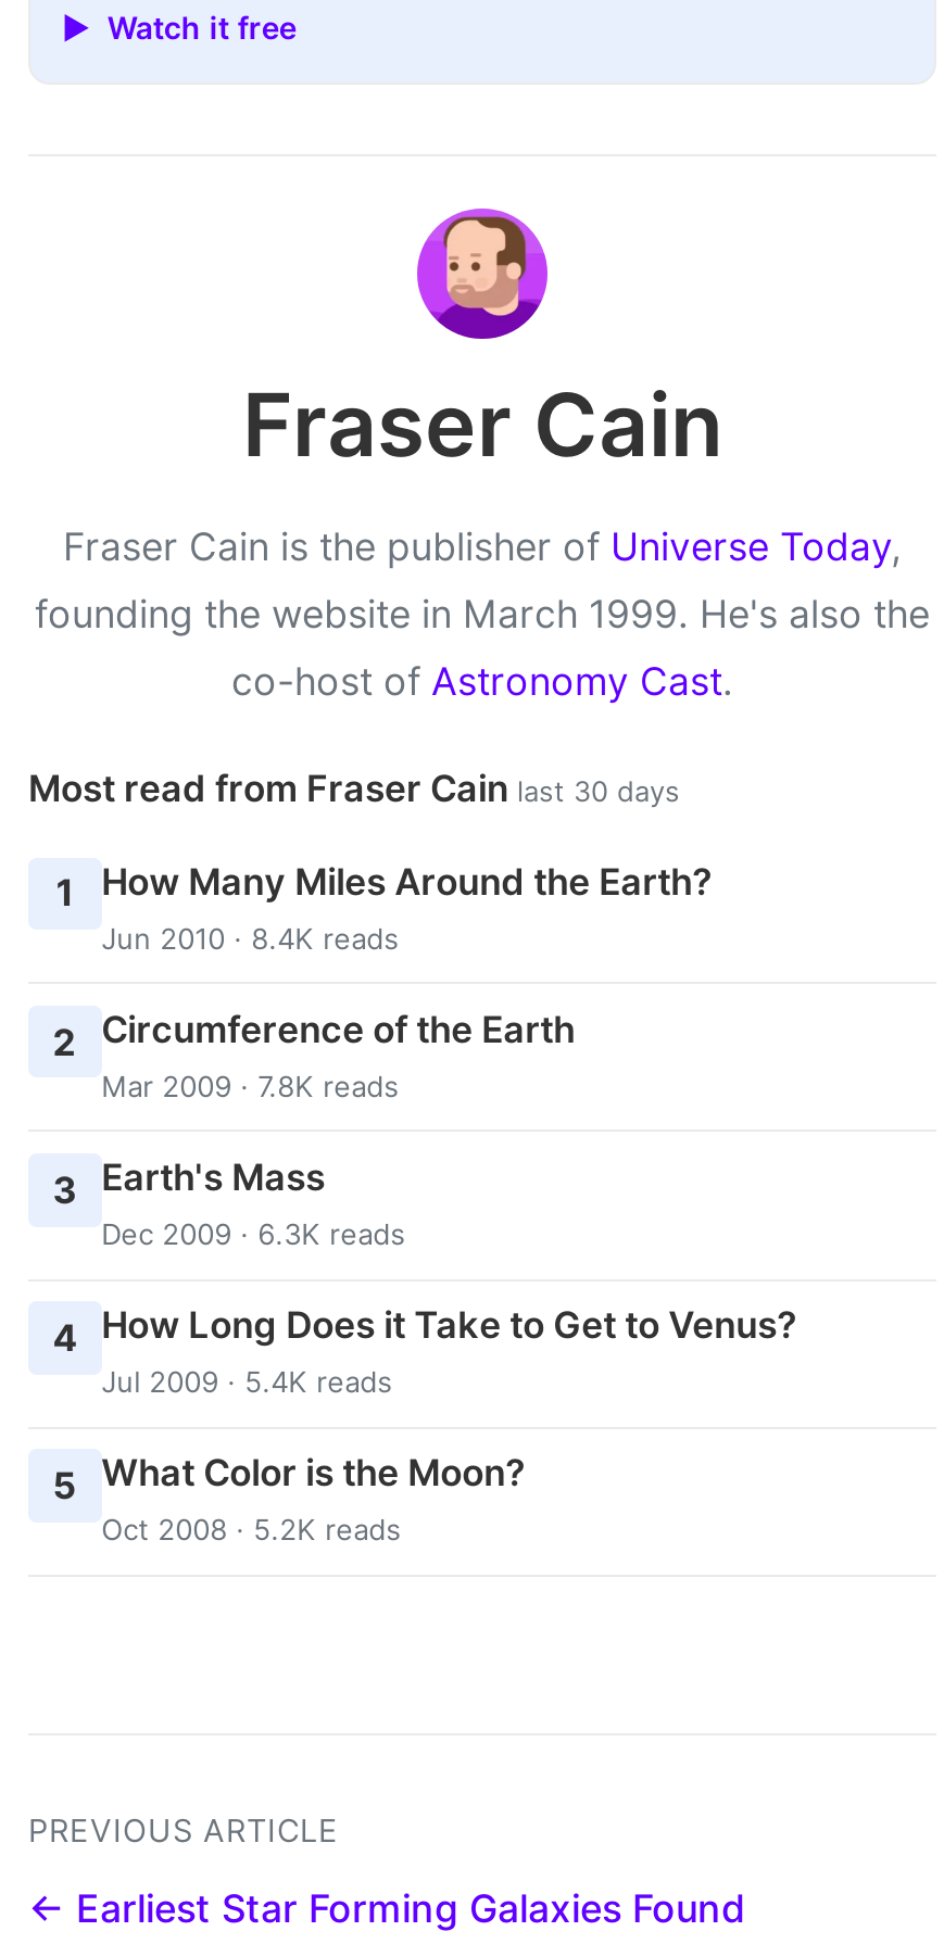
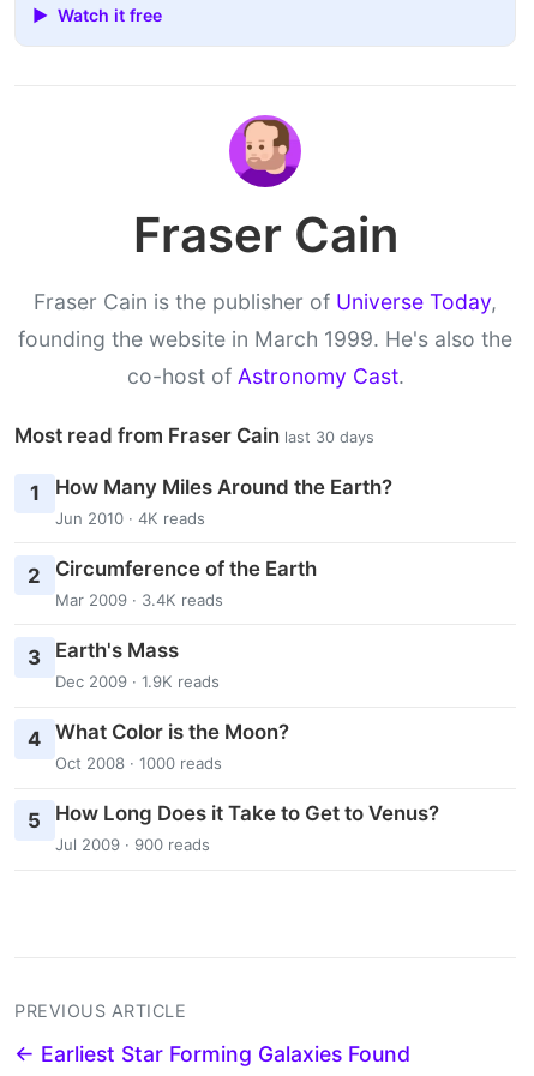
- Jun 2010 · 8.4K reads
+ Jun 2010 · 4K reads

- Mar 2009 · 7.8K reads
+ Mar 2009 · 3.4K reads

- Dec 2009 · 6.3K reads
+ Dec 2009 · 1.9K reads

- 4 How Long Does it Take to Get to Venus?
- Jul 2009 · 5.4K reads
+ 4 What Color is the Moon?
+ Oct 2008 · 1000 reads

- 5 What Color is the Moon?
- Oct 2008 · 5.2K reads
+ 5 How Long Does it Take to Get to Venus?
+ Jul 2009 · 900 reads
